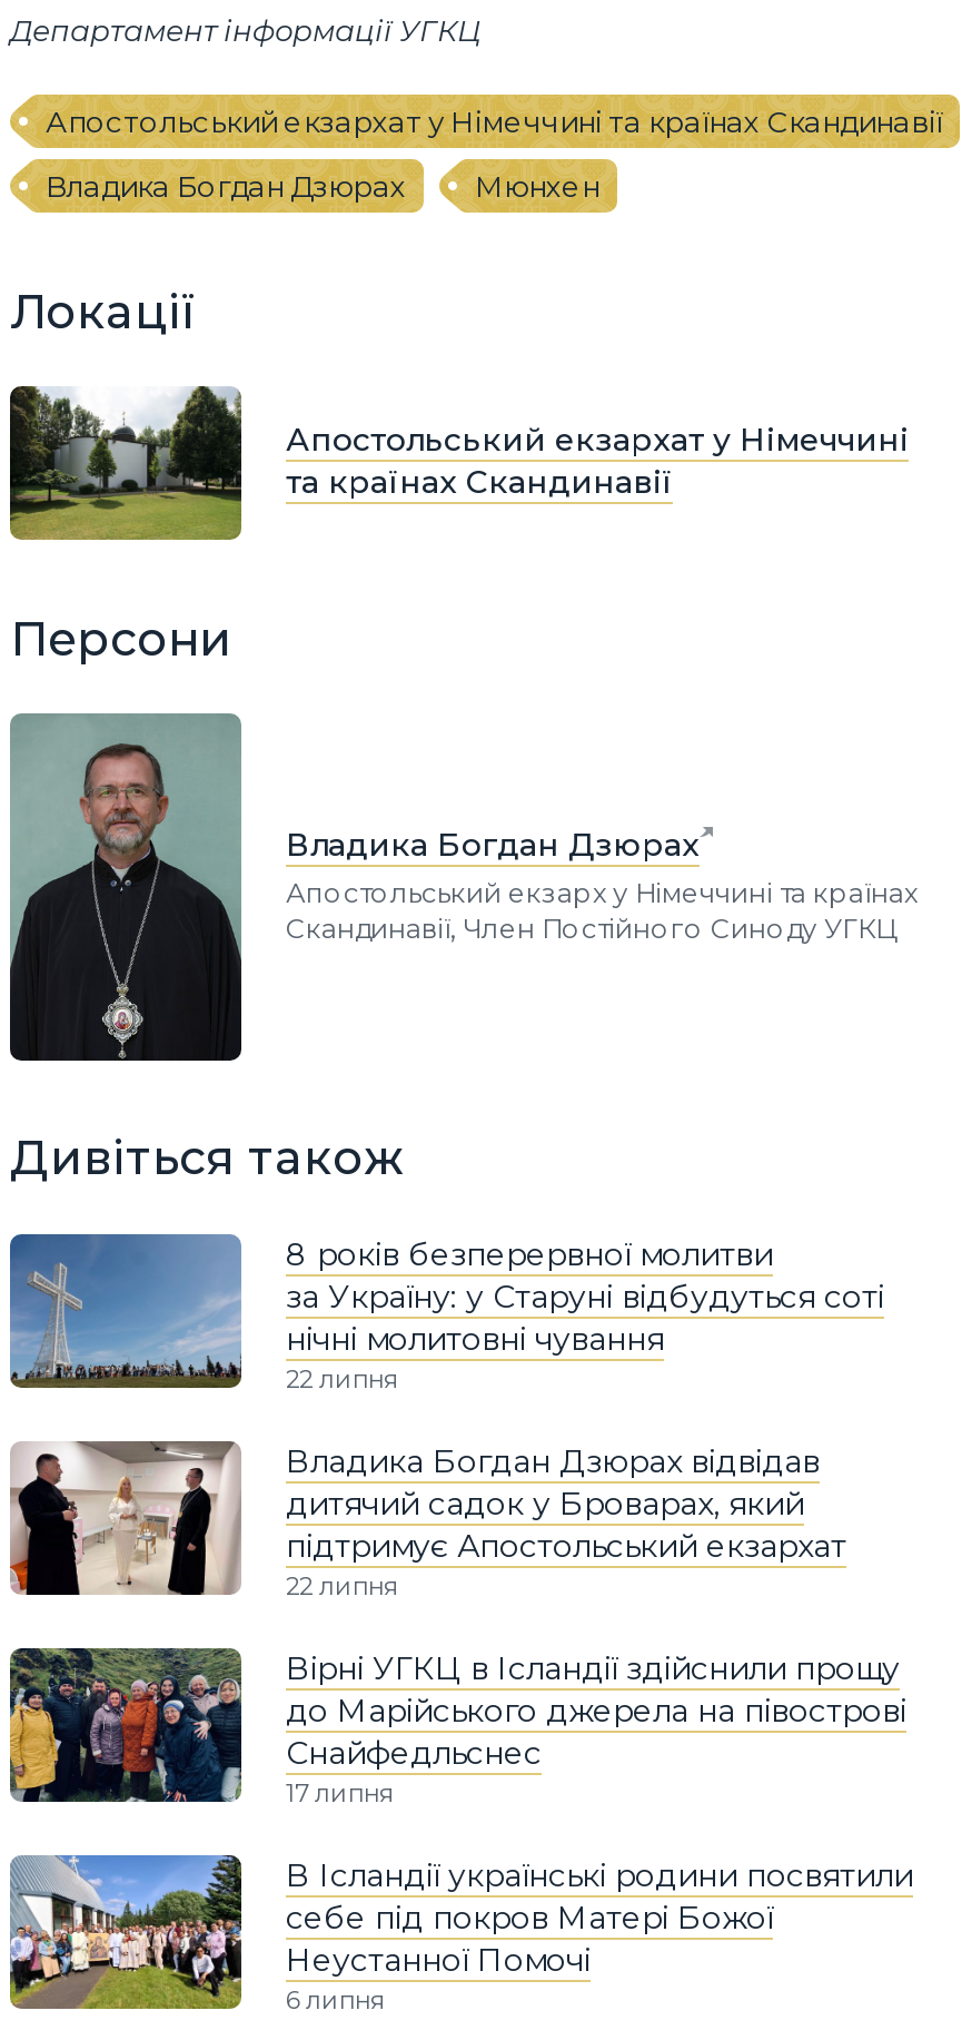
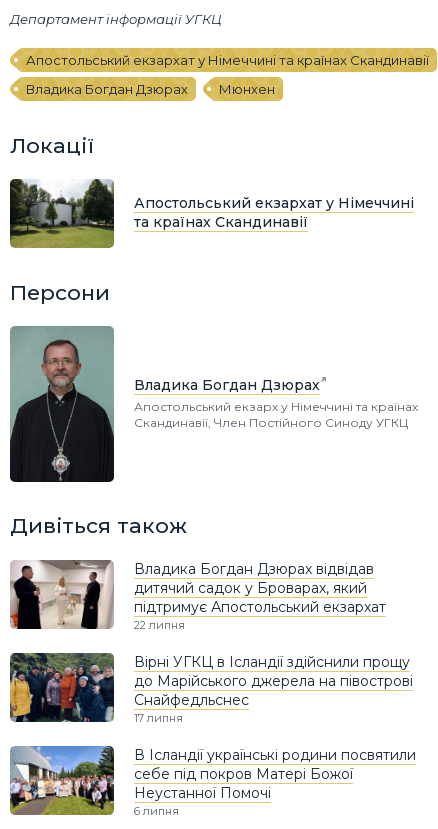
- [image]
- 8 років безперервної молитви
- за Україну: у Старуні відбудуться соті
- нічні молитовні чування
- 22 липня
